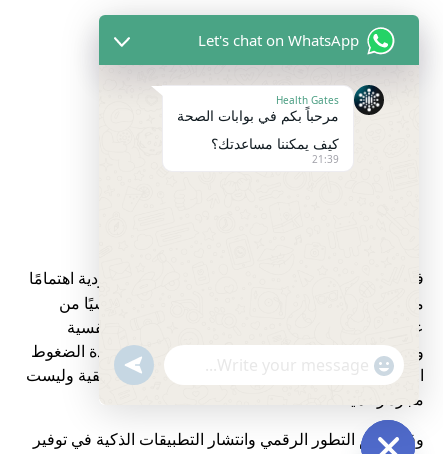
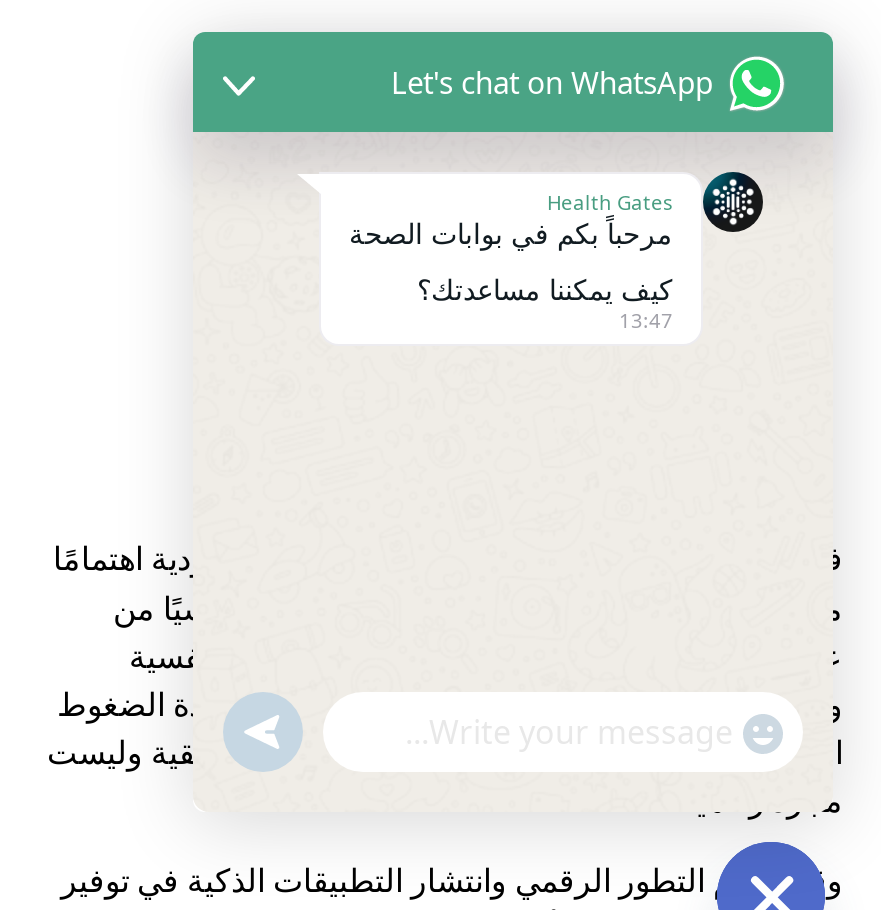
- 21:39
+ 13:47
